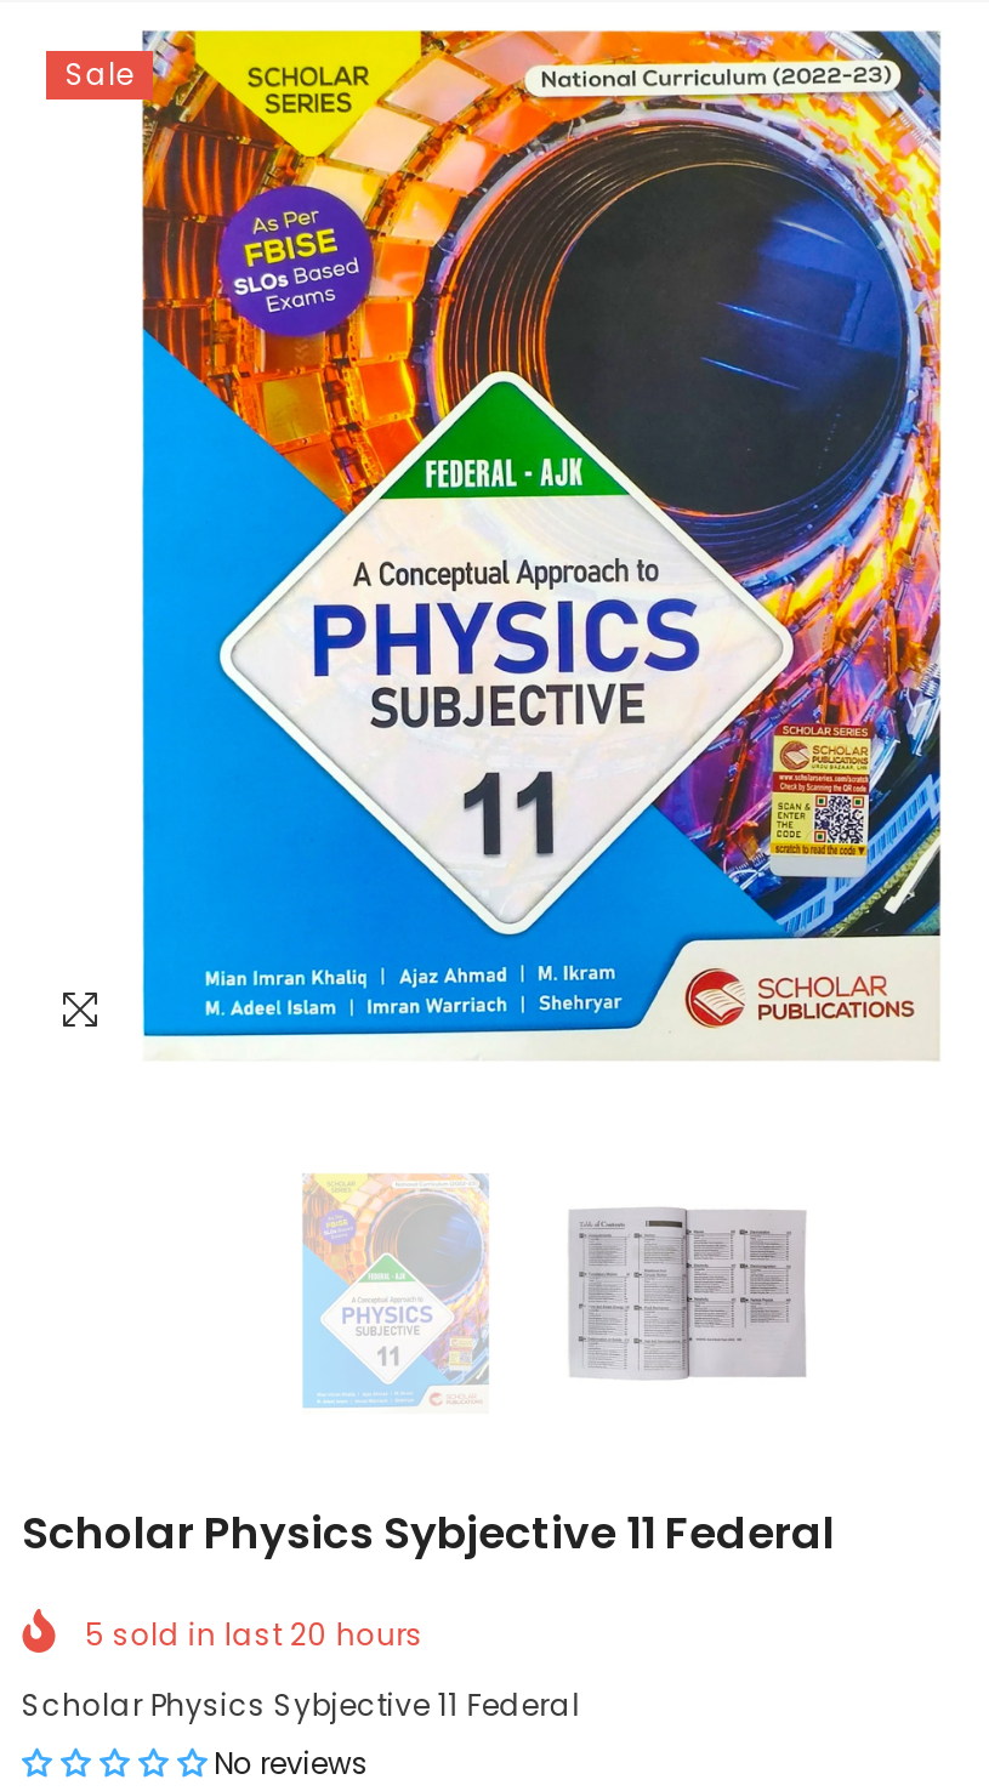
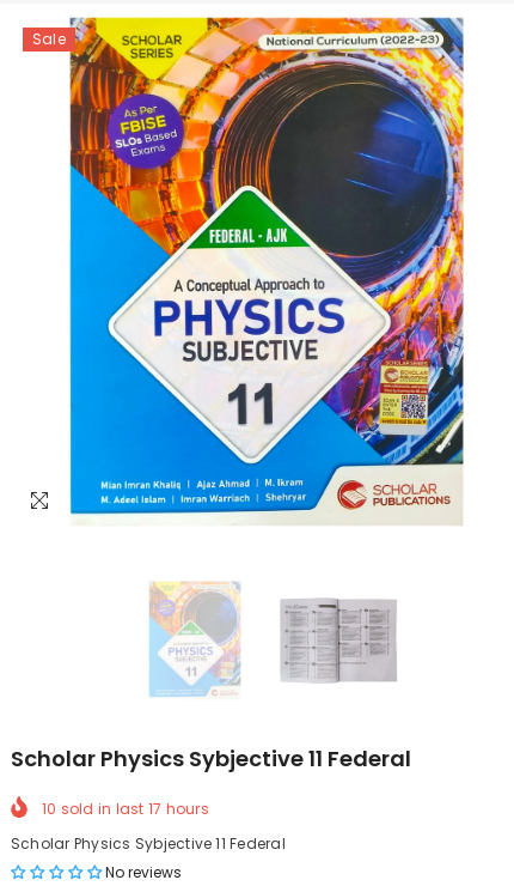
- 5 sold in last 20 hours
+ 10 sold in last 17 hours
